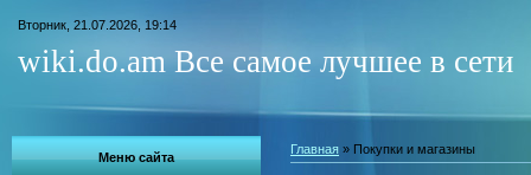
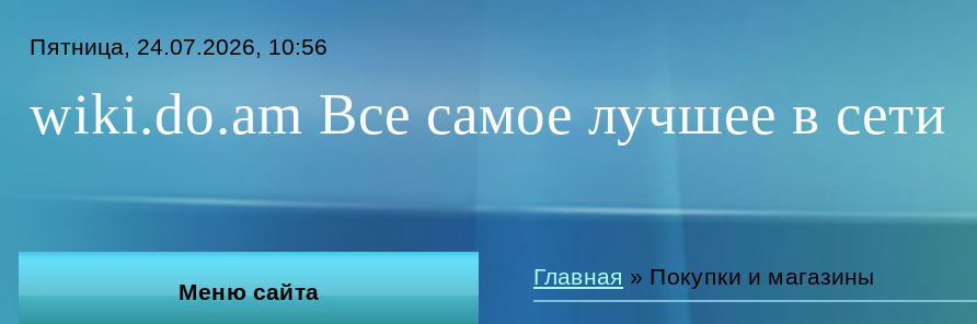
- Вторник, 21.07.2026, 19:14
+ Пятница, 24.07.2026, 10:56
